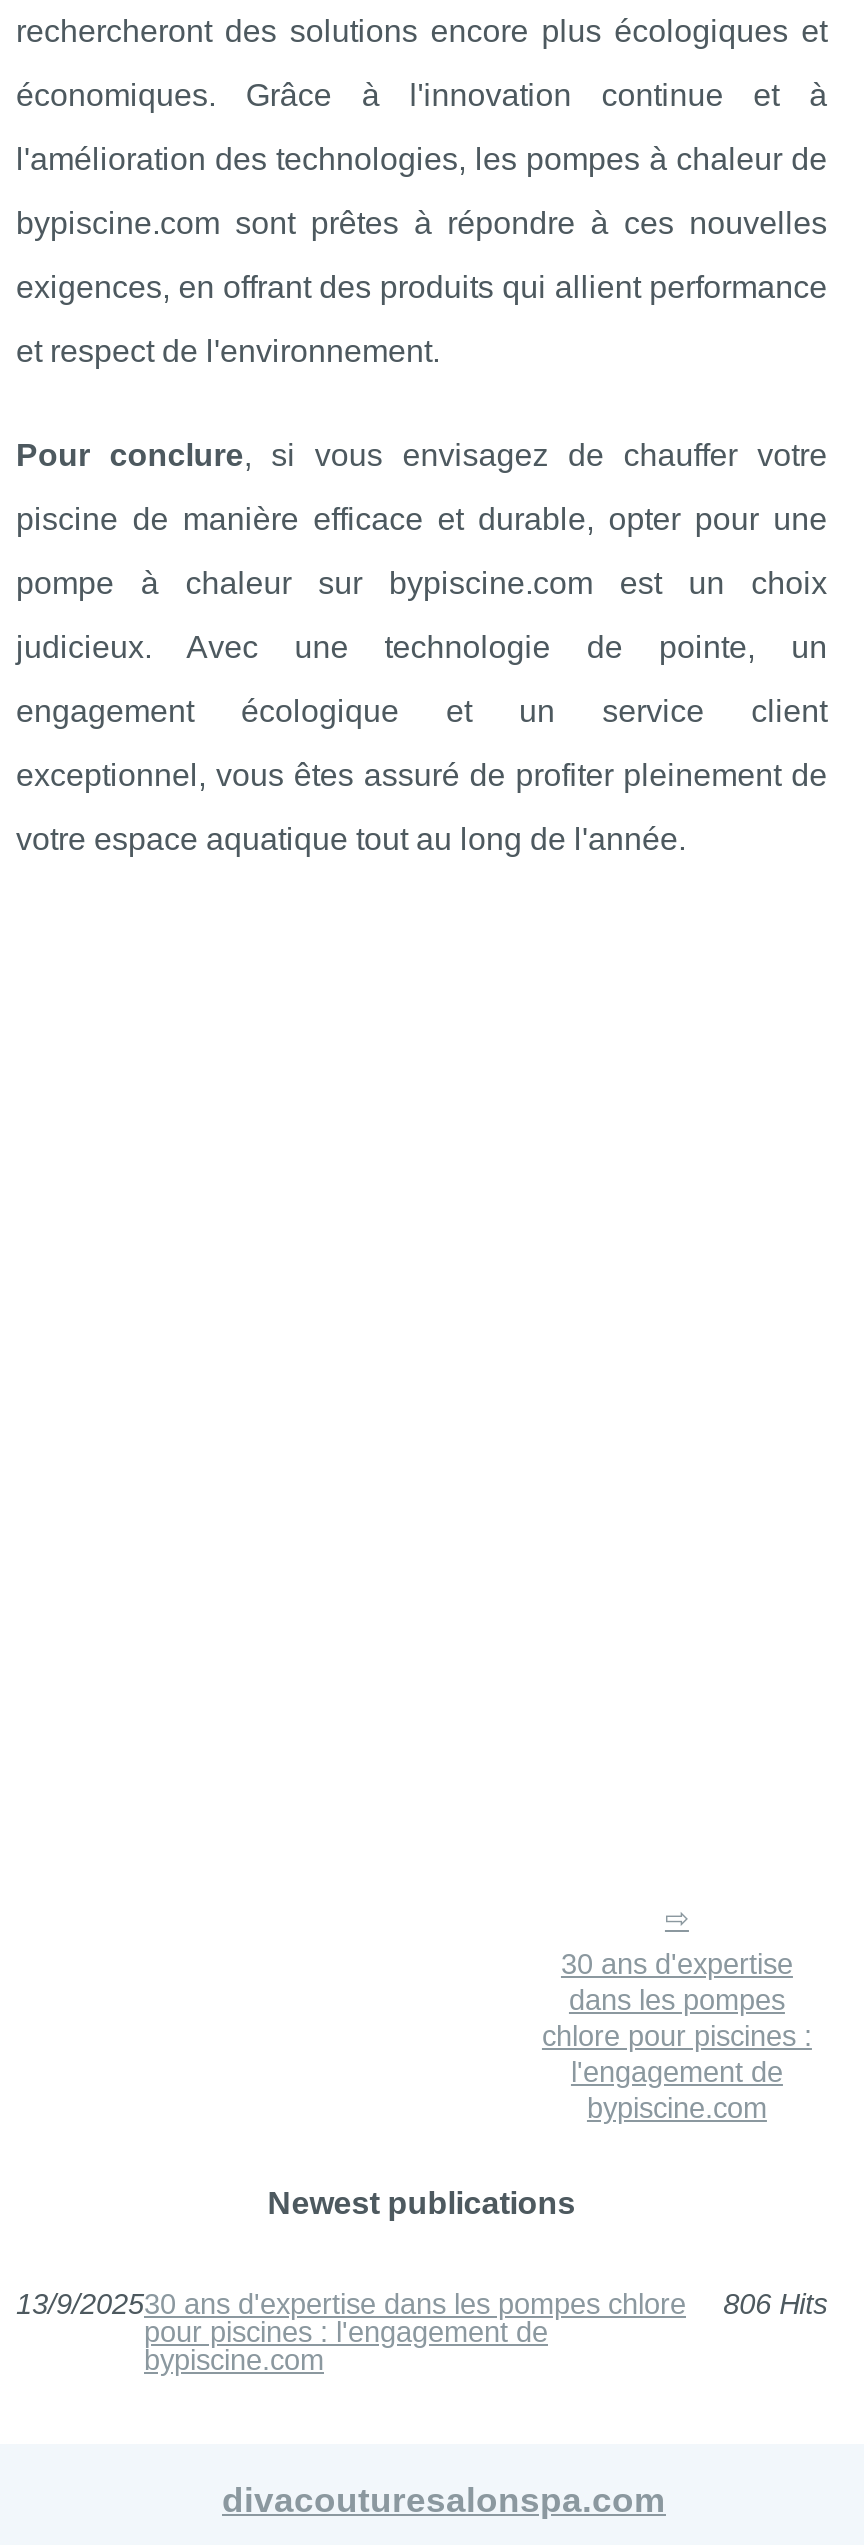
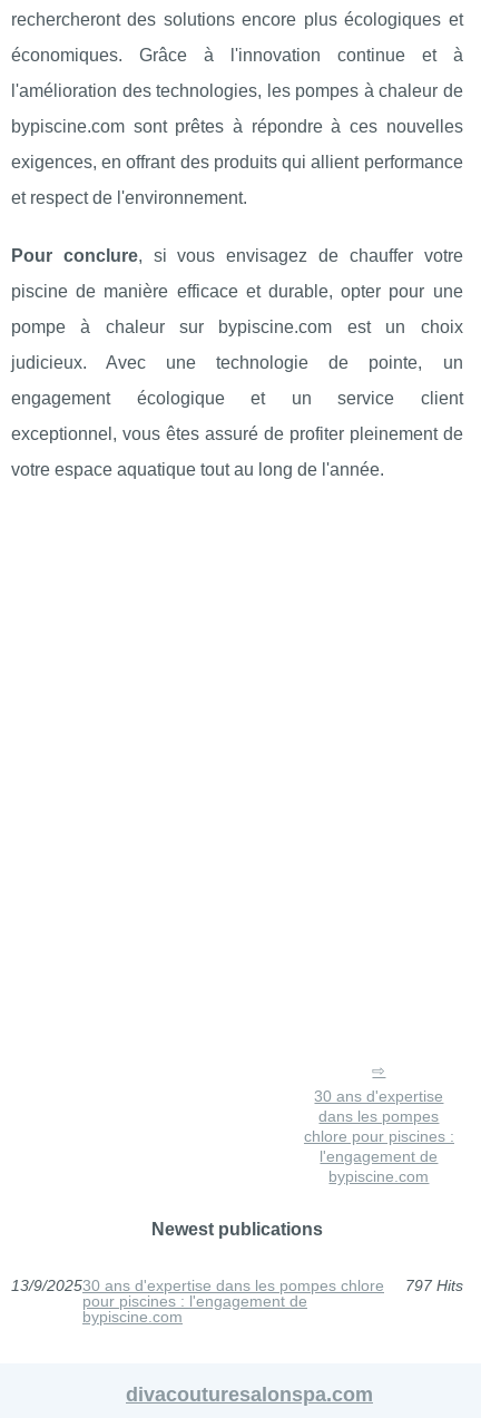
- 13/9/202530 ans d'expertise dans les pompes chlore 806 Hits
+ 13/9/202530 ans d'expertise dans les pompes chlore 797 Hits
